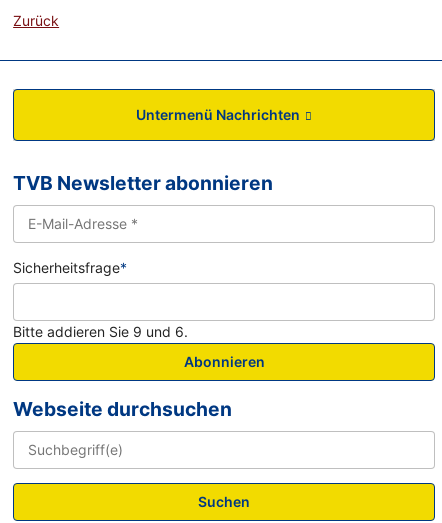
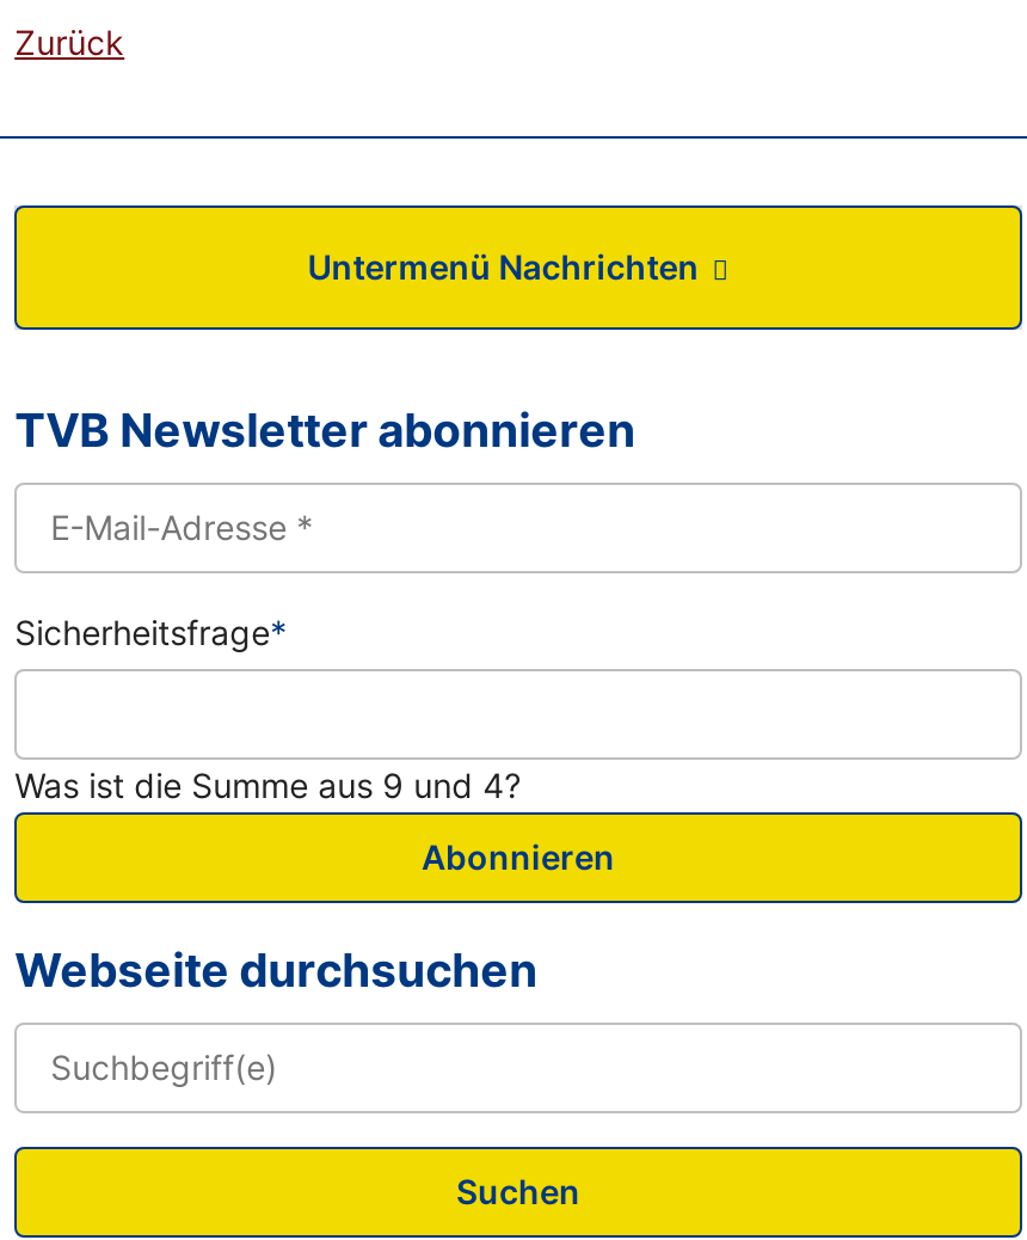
- Bitte addieren Sie 9 und 6.
+ Was ist die Summe aus 9 und 4?
